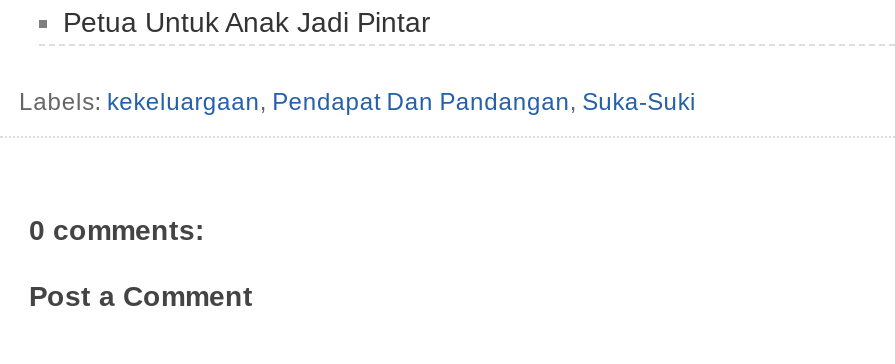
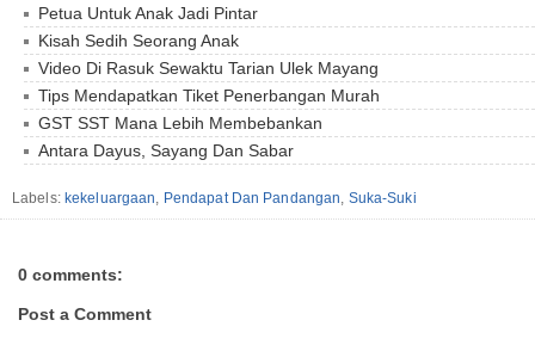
+ Kisah Sedih Seorang Anak
+ Video Di Rasuk Sewaktu Tarian Ulek Mayang
+ Tips Mendapatkan Tiket Penerbangan Murah
+ GST SST Mana Lebih Membebankan
+ Antara Dayus, Sayang Dan Sabar
